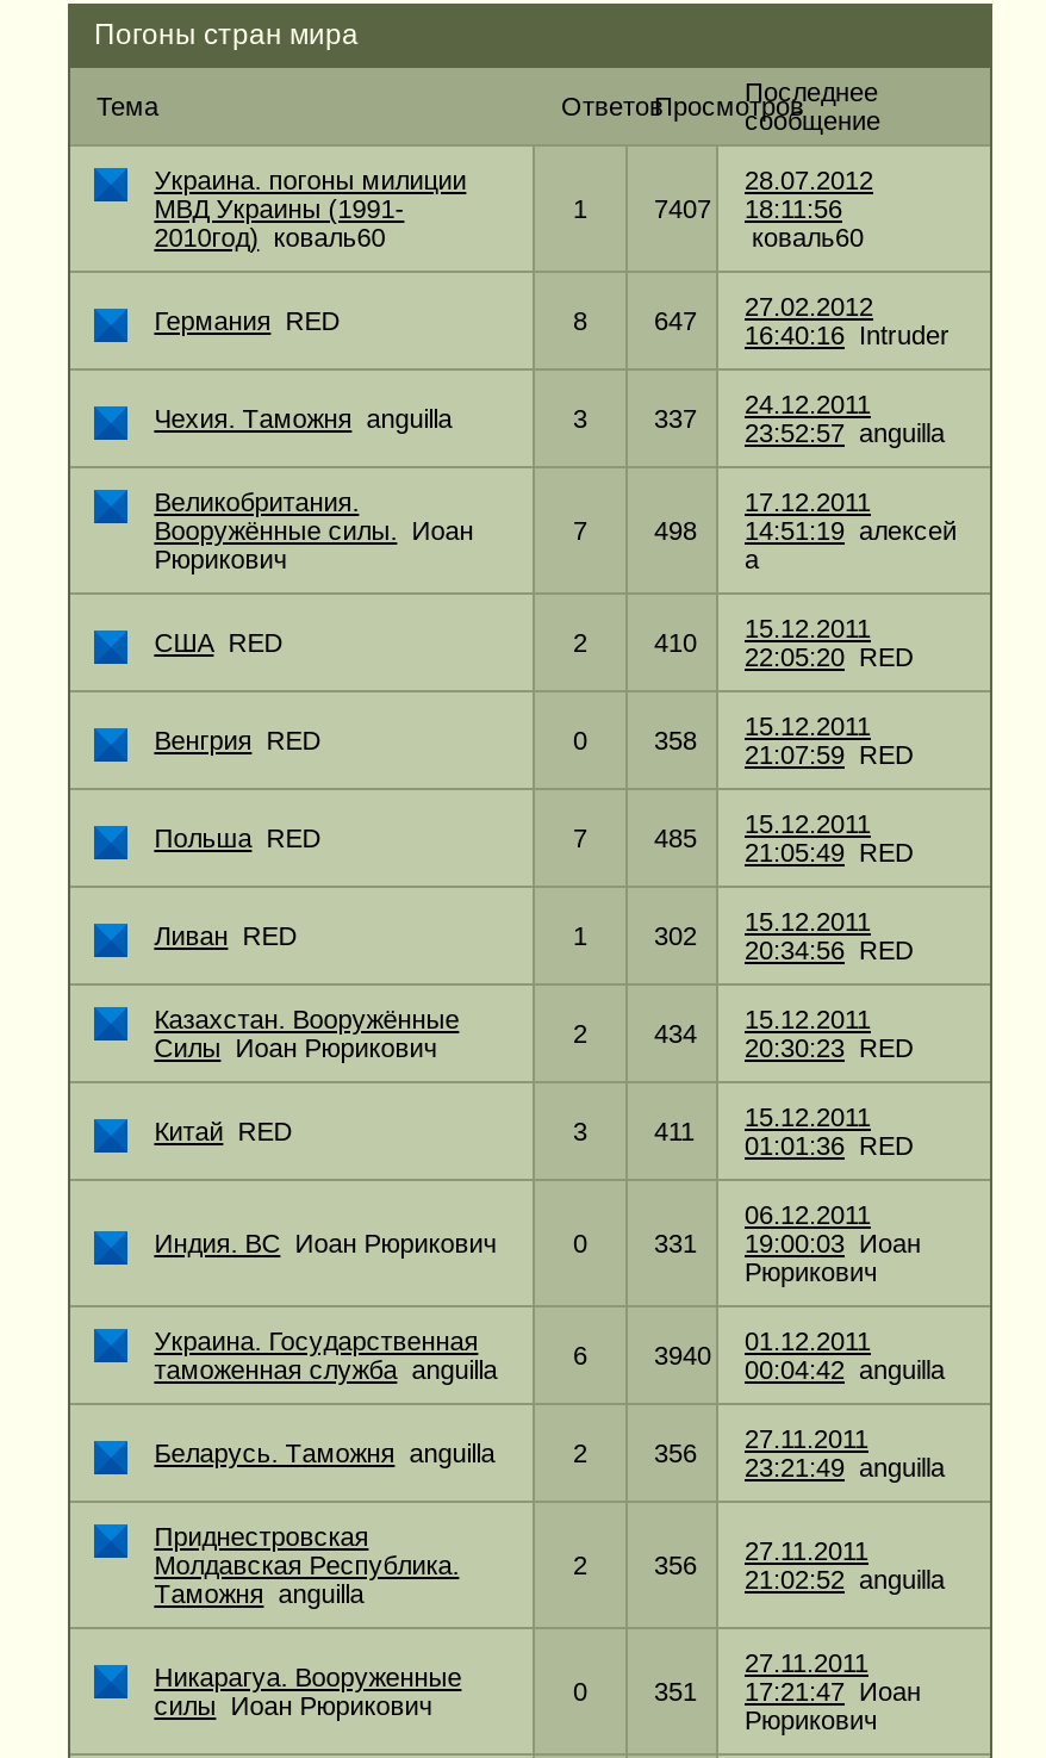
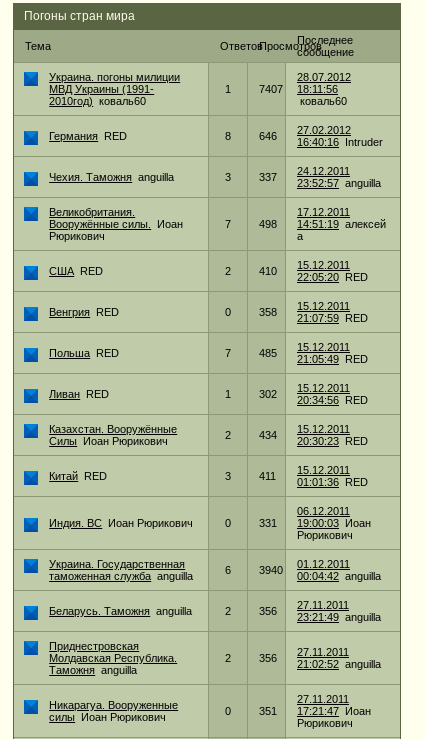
- 647 27.02.2012 16:40:16 Intruder
+ 646 27.02.2012 16:40:16 Intruder
